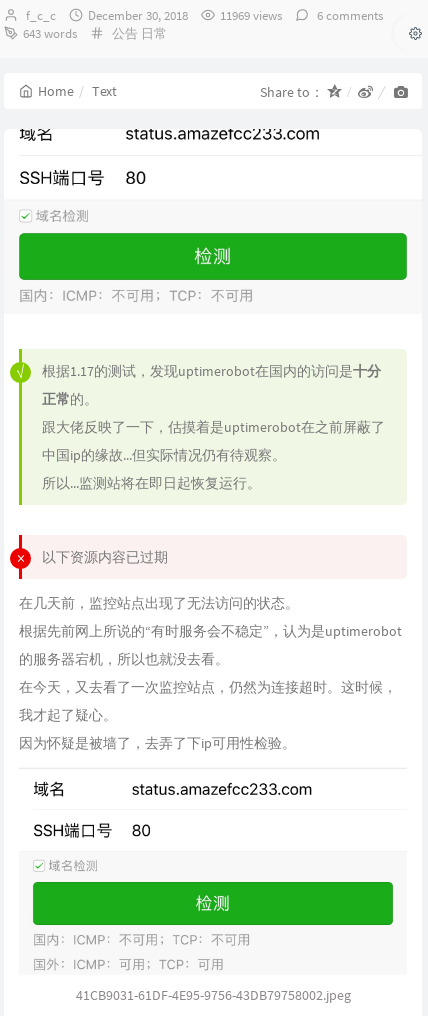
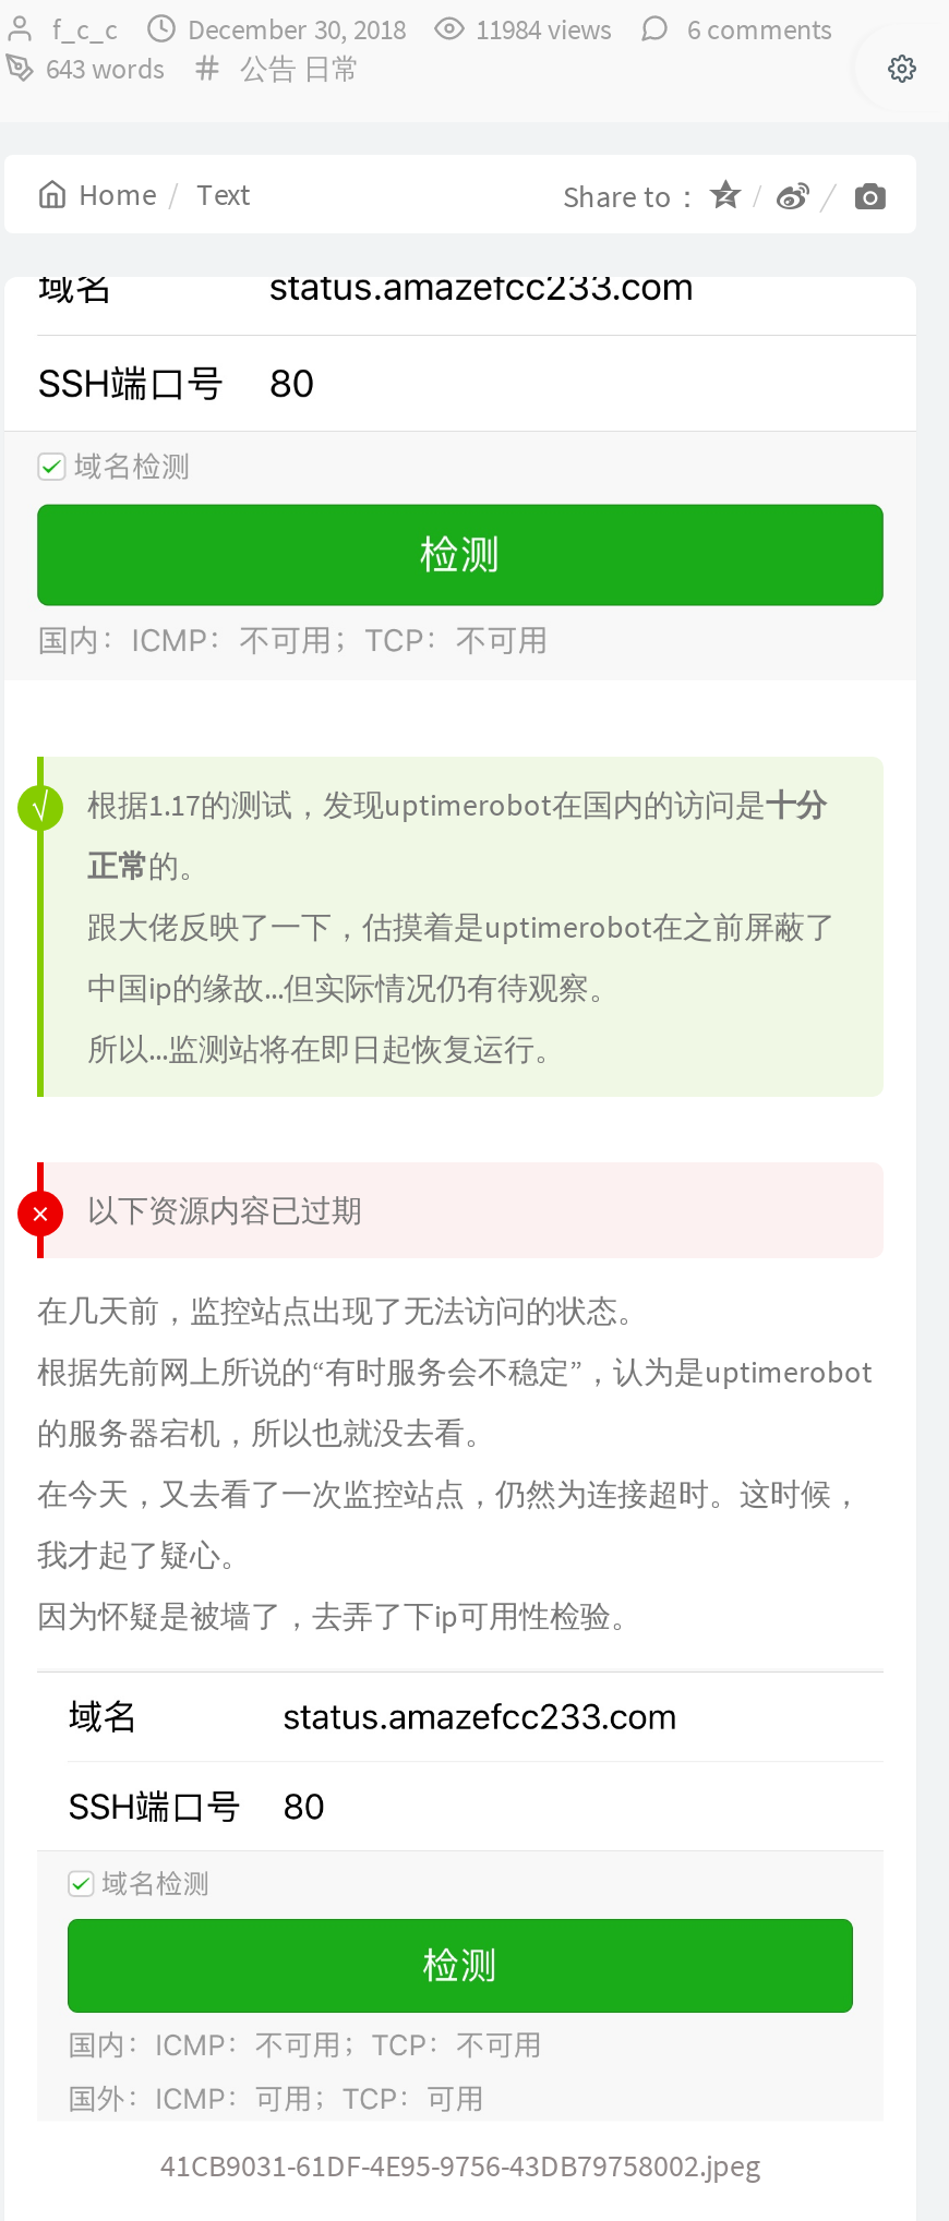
- 11969 views
+ 11984 views
